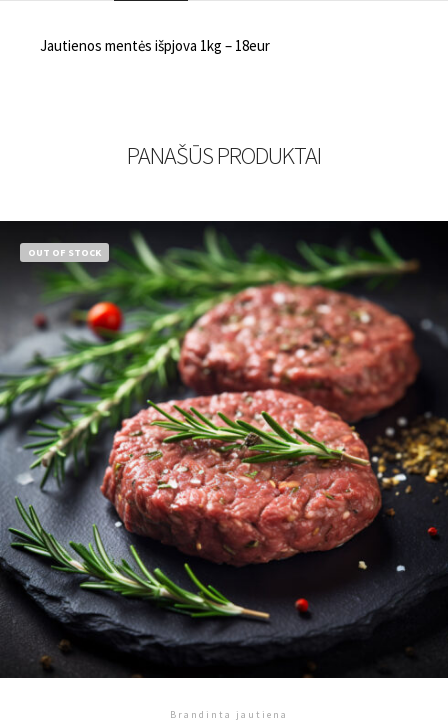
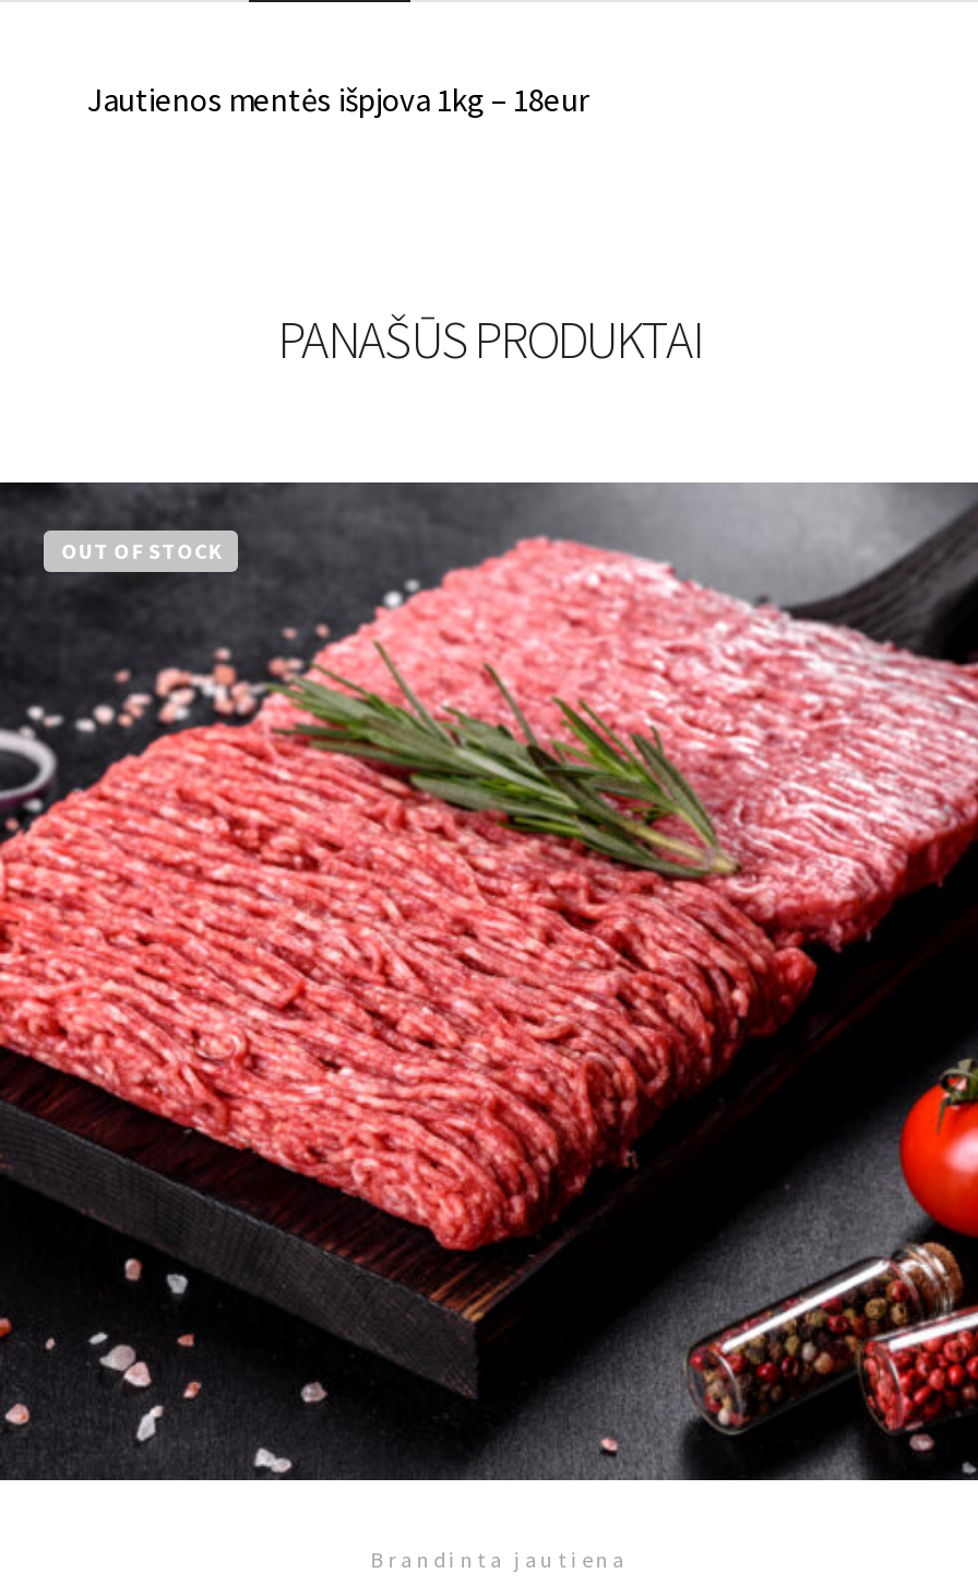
- [image]
+ [image]
